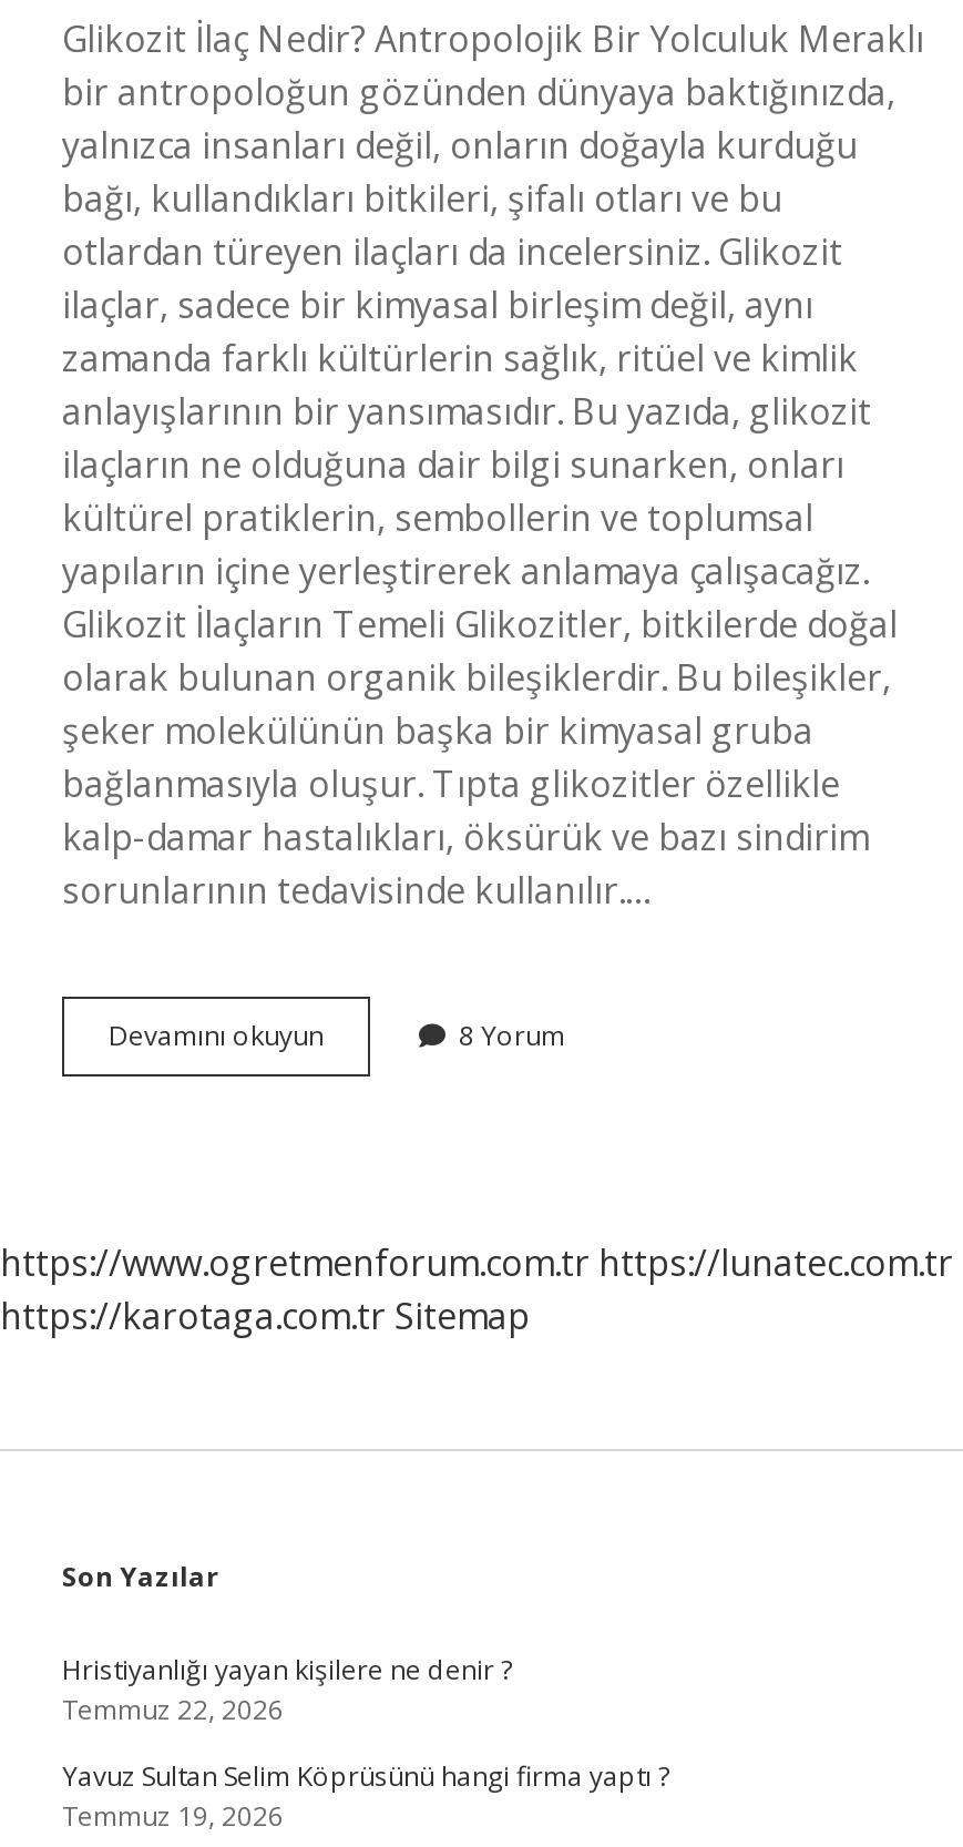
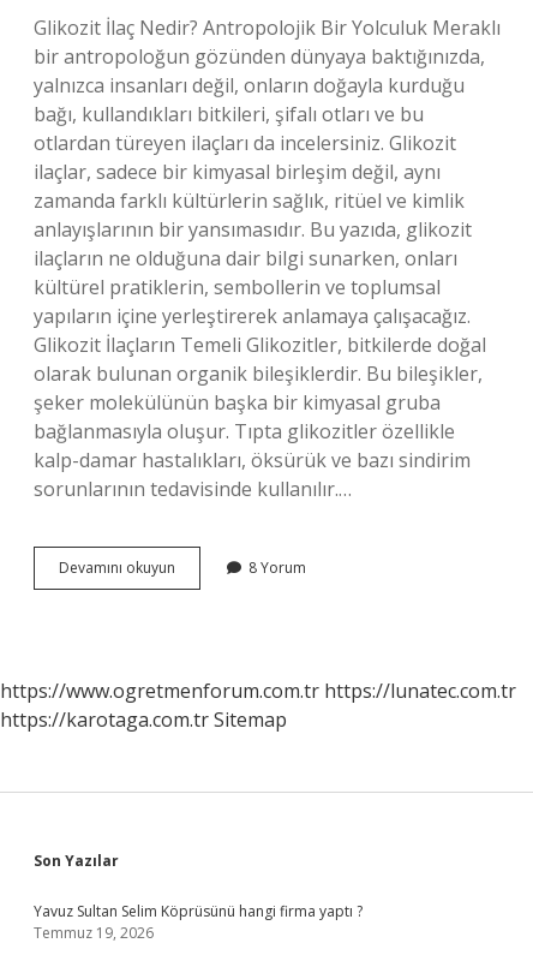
- Hristiyanlığı yayan kişilere ne denir ?
- Temmuz 22, 2026
